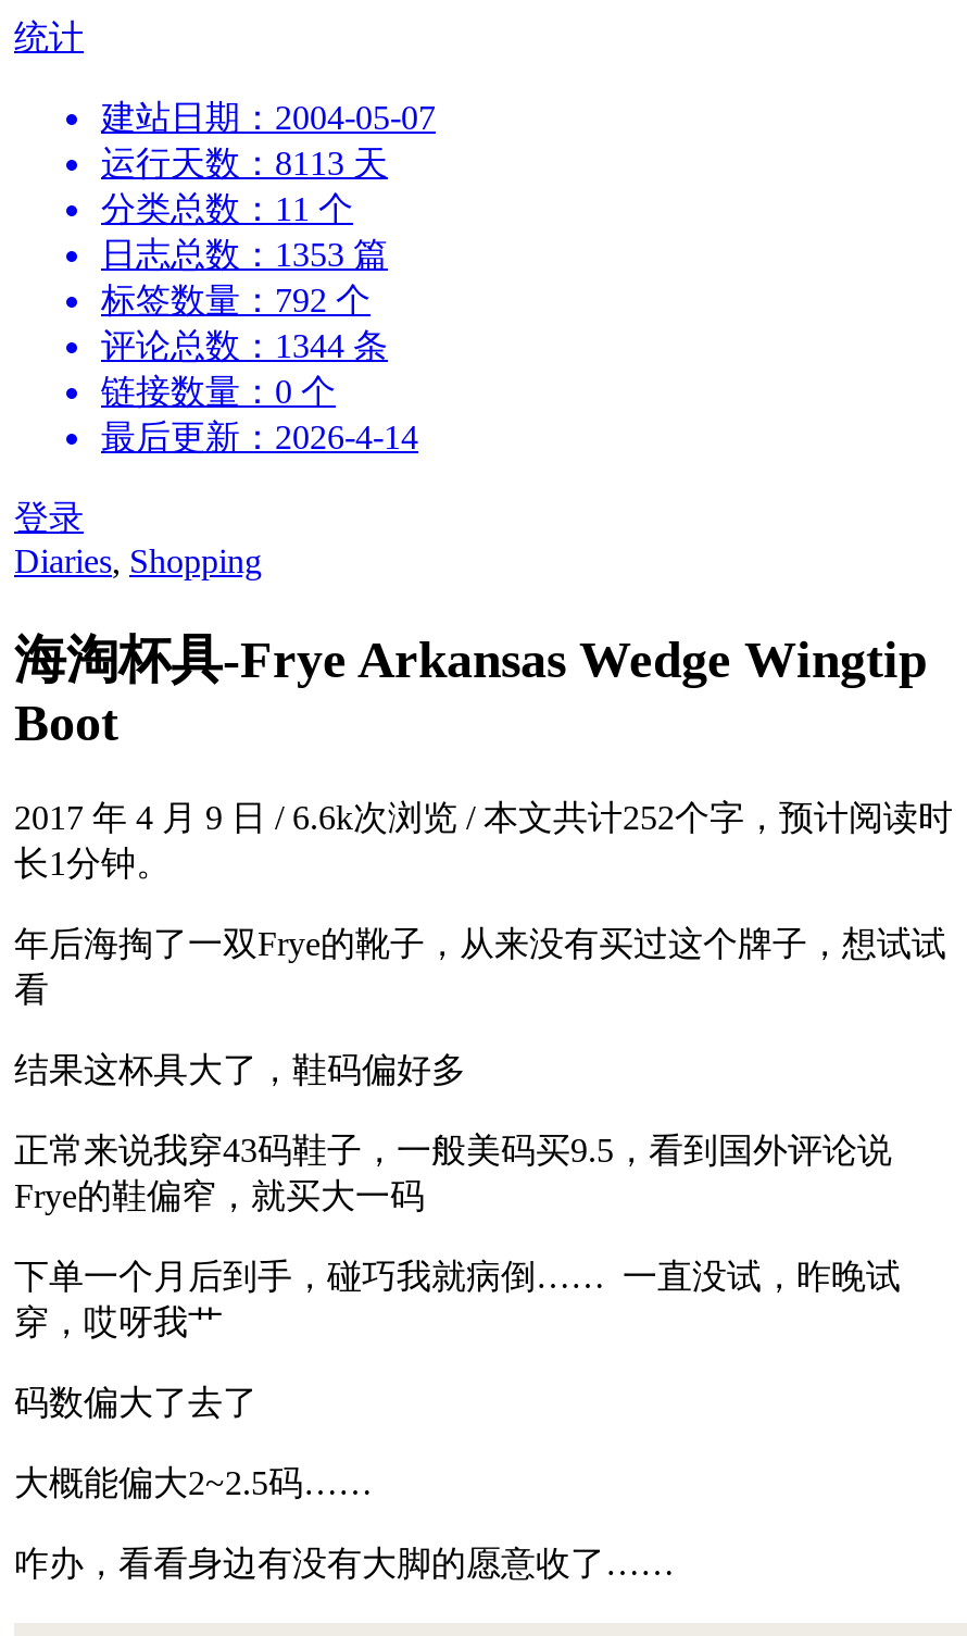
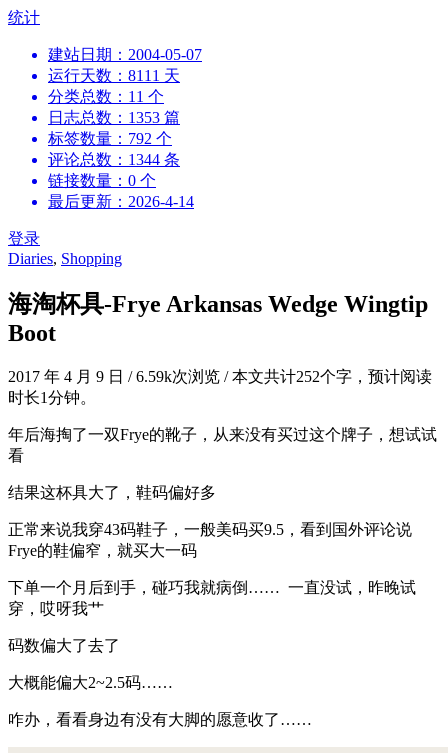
- 运行天数：8113 天
+ 运行天数：8111 天

- 2017 年 4 月 9 日 / 6.6k次浏览/本文共计252个字，预计阅读时
- 长1分钟。
+ 2017 年 4 月 9 日 / 6.59k次浏览/本文共计252个字，预计阅读
+ 时长1分钟。
